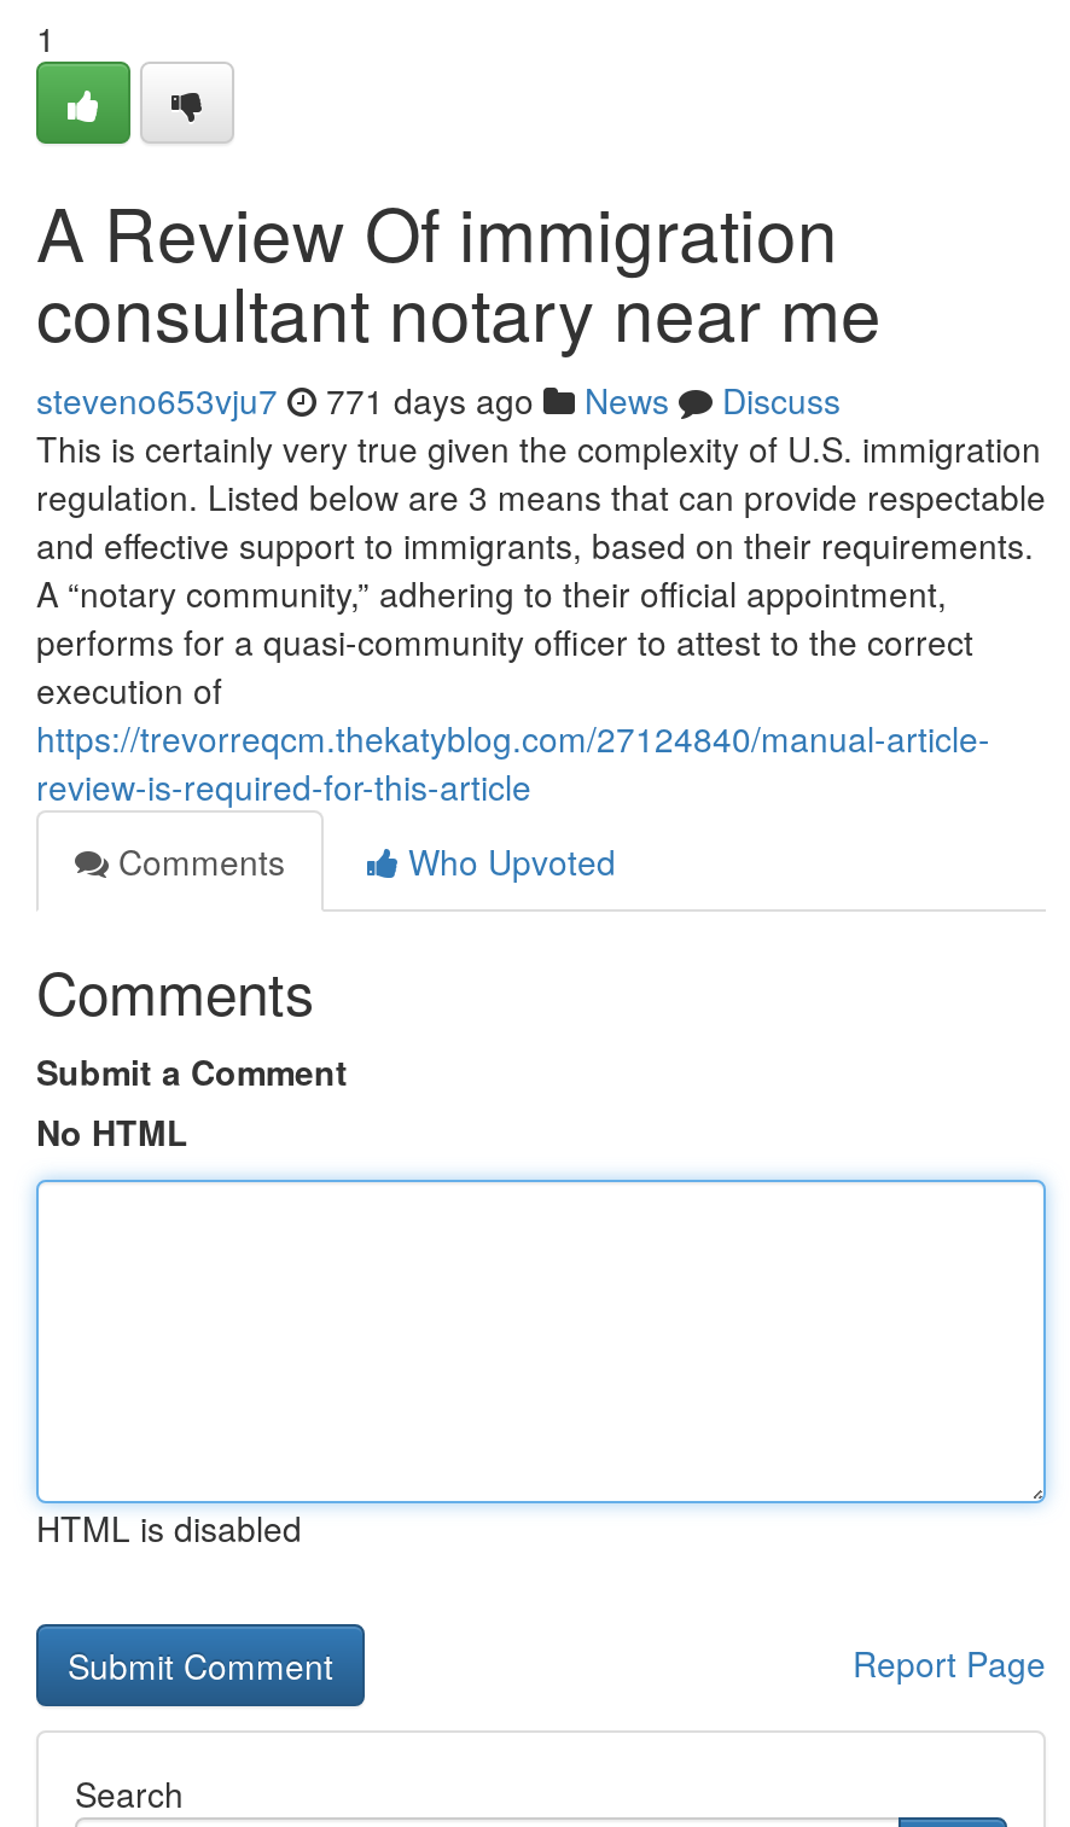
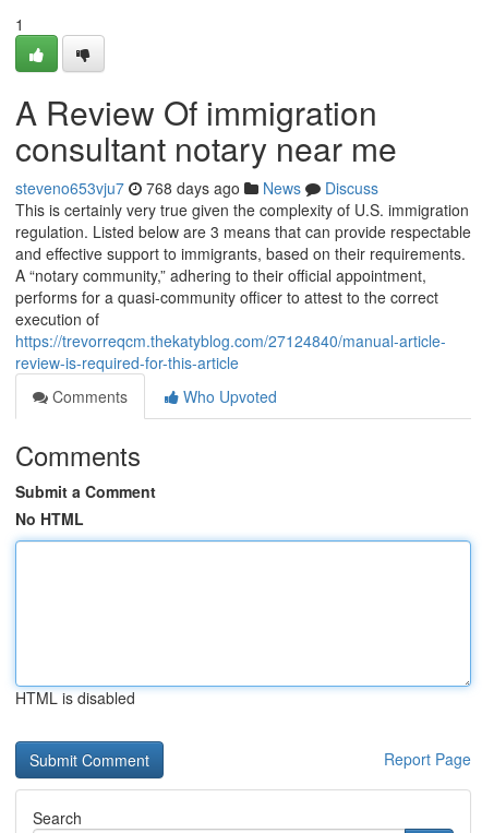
- steveno653vju7 771 days ago News Discuss
+ steveno653vju7 768 days ago News Discuss
